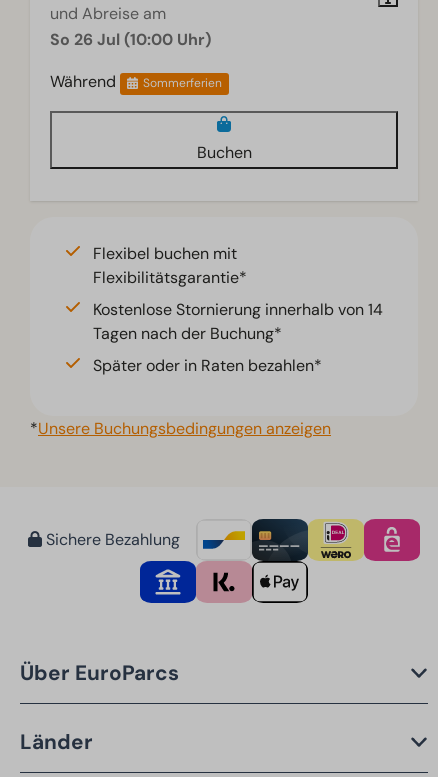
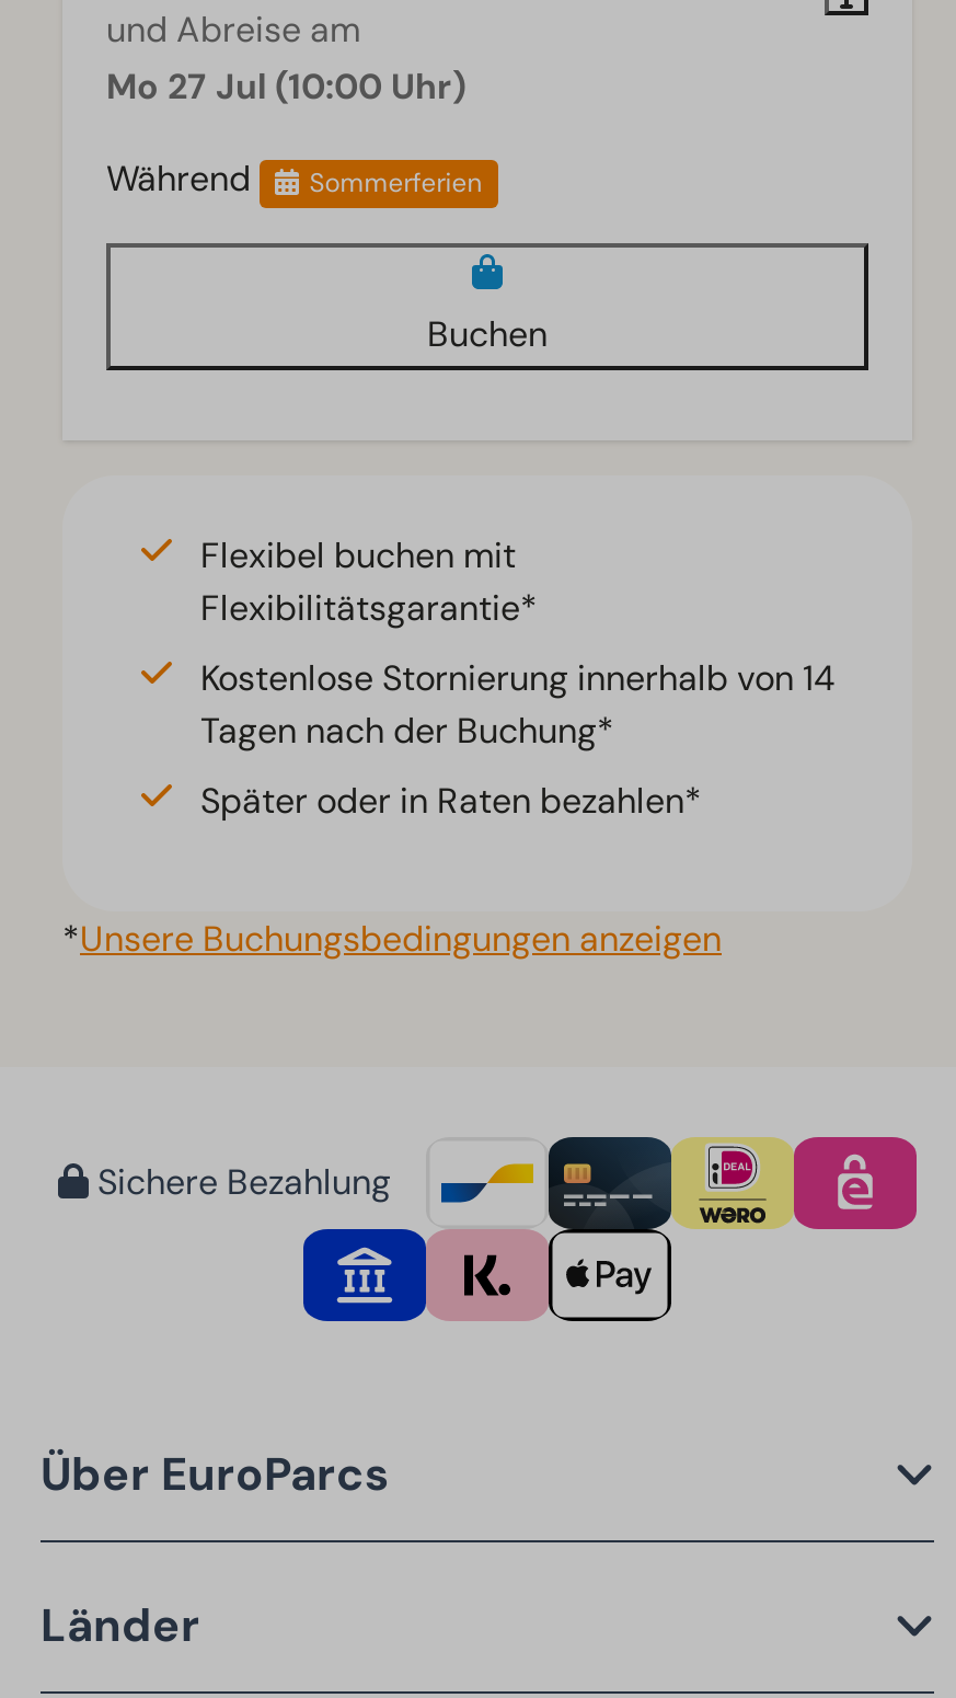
- So 26 Jul (10:00 Uhr)
+ Mo 27 Jul (10:00 Uhr)
